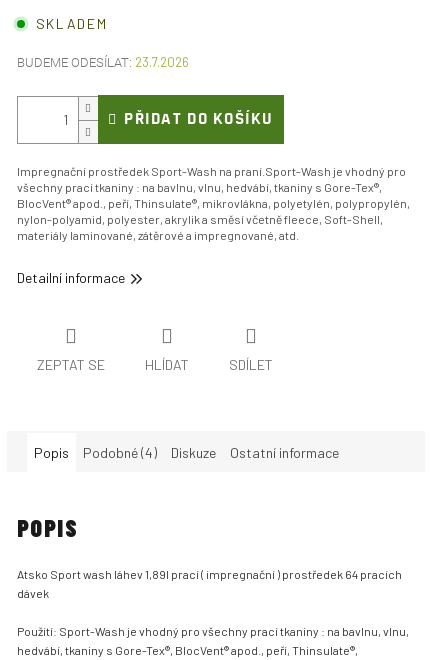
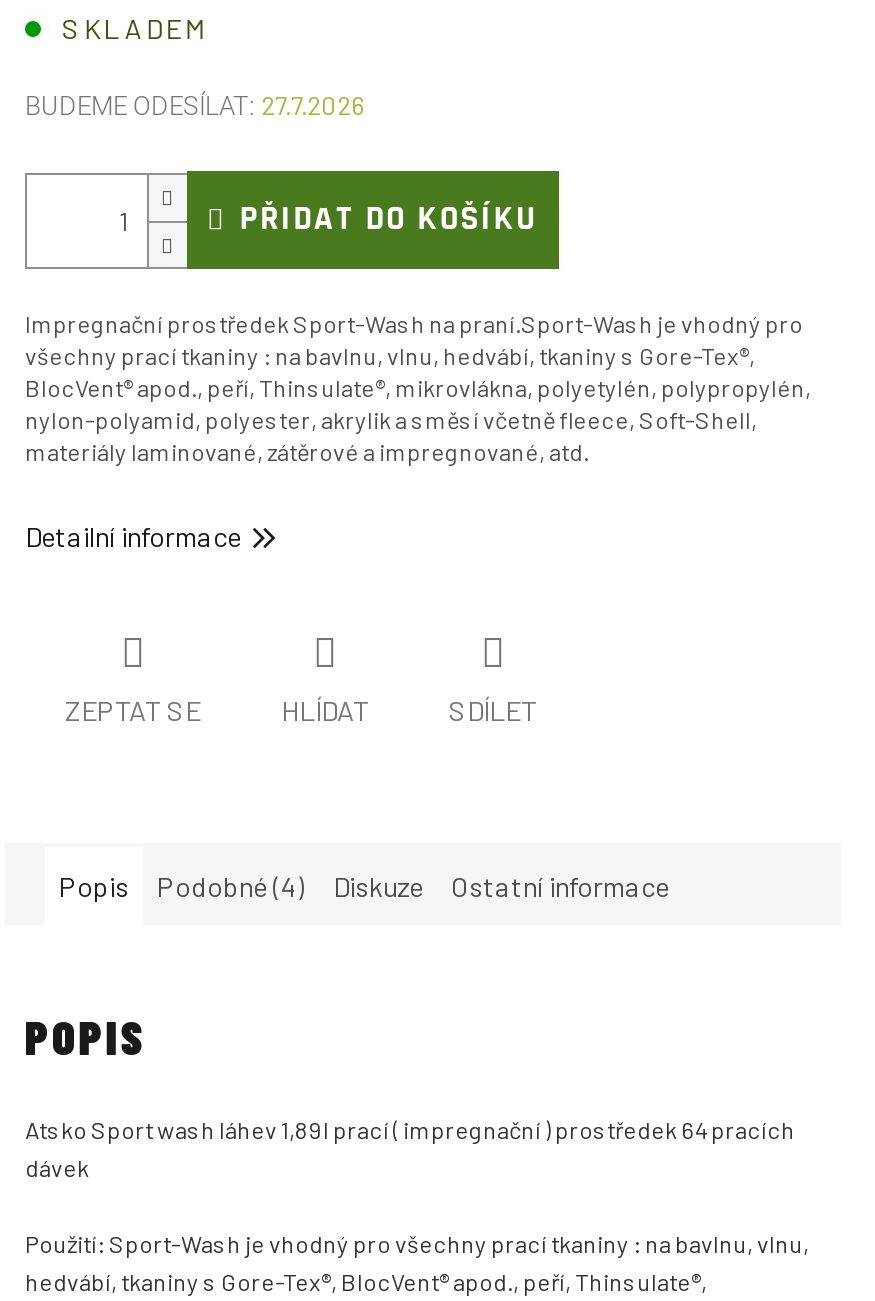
- 23.7.2026
+ 27.7.2026
